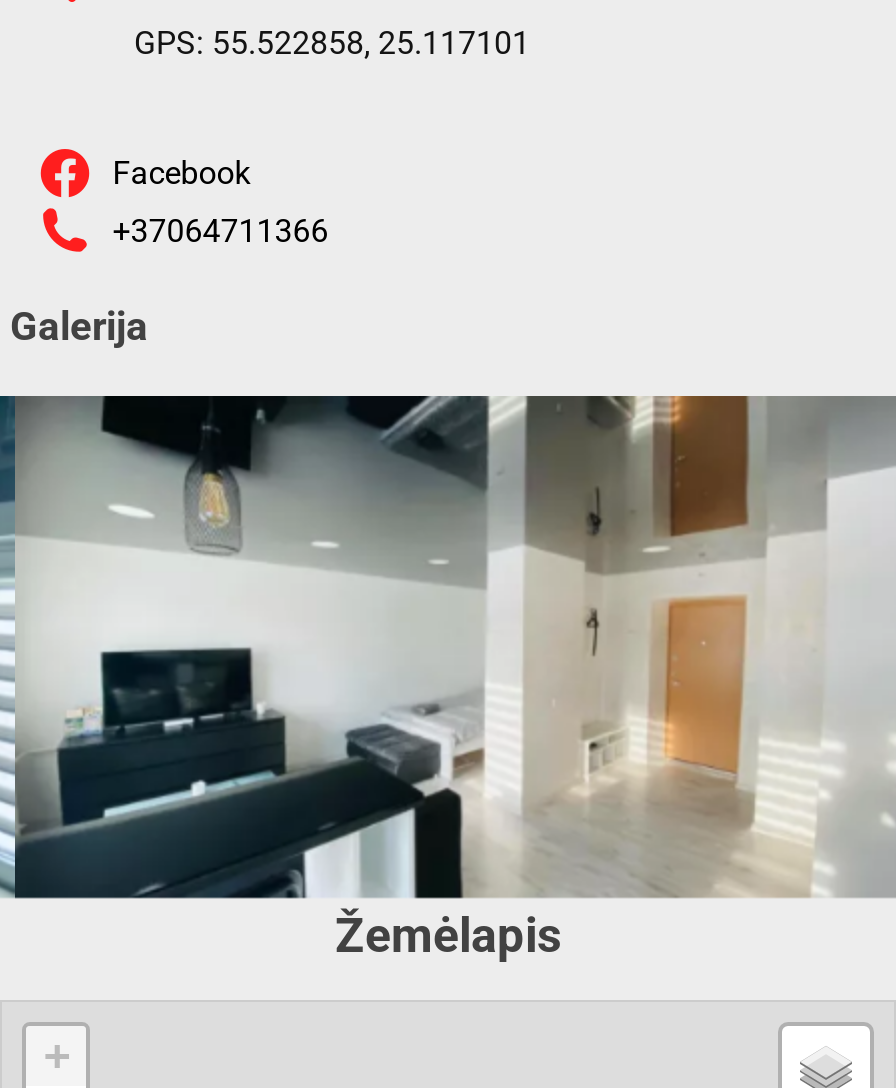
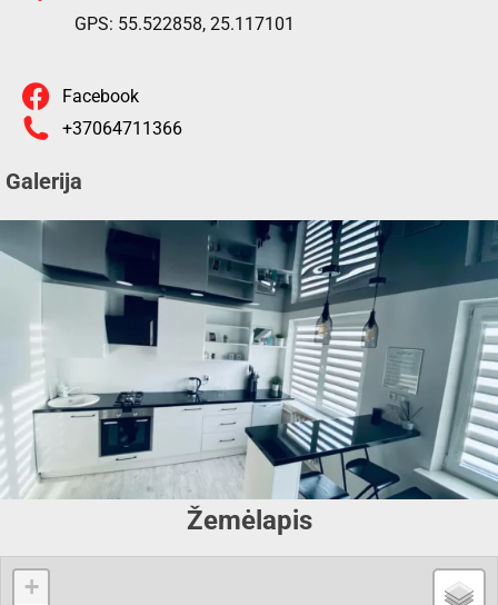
- [image]
+ [image]
